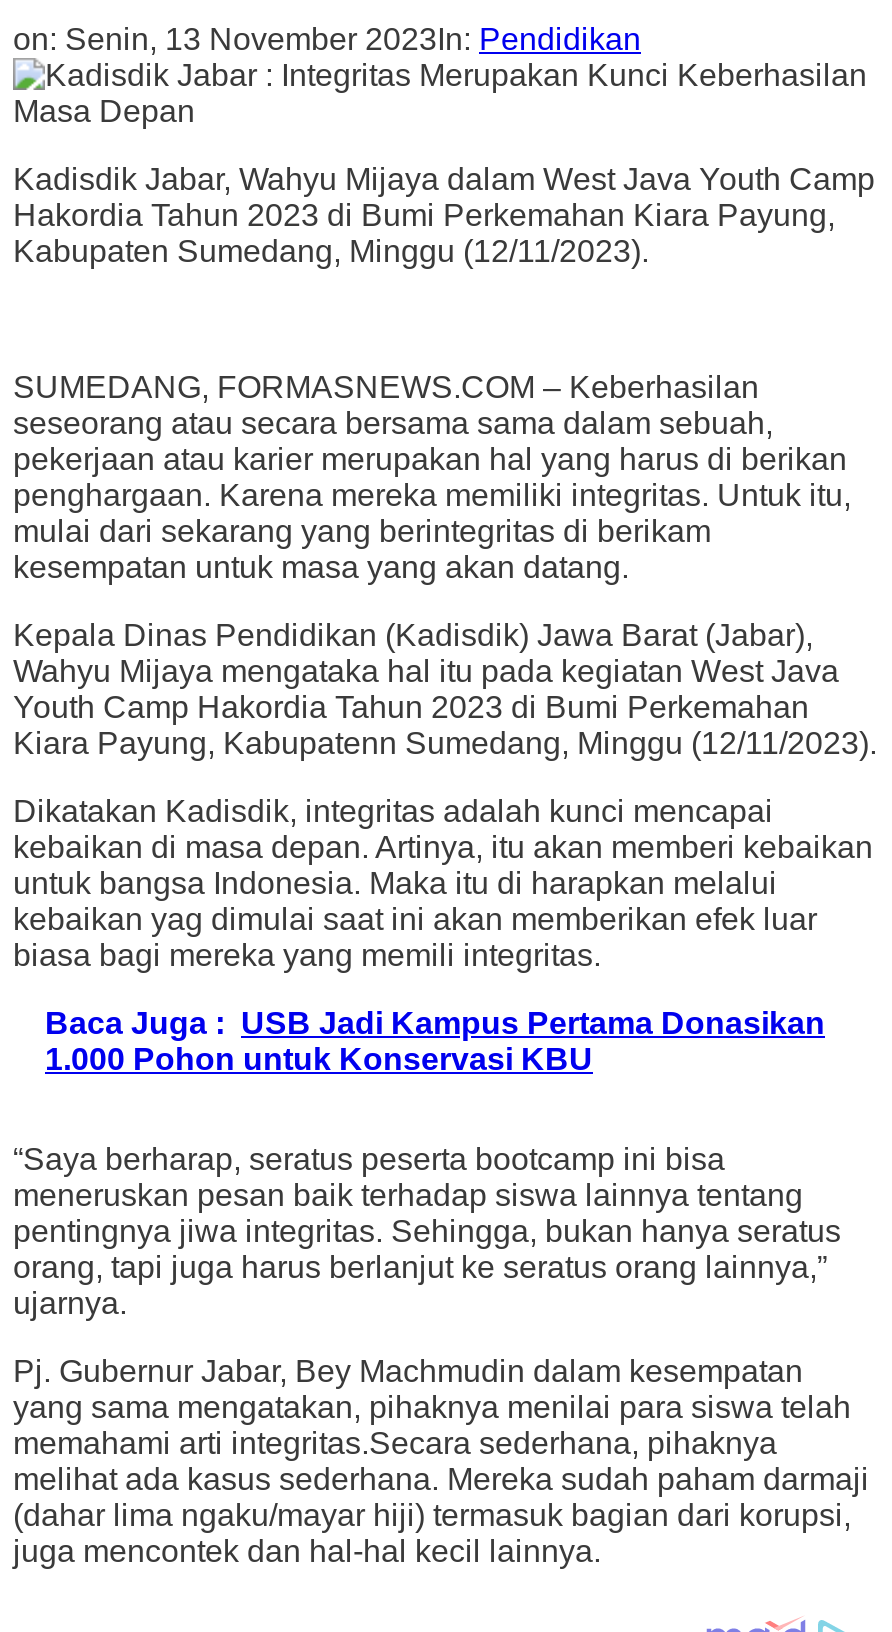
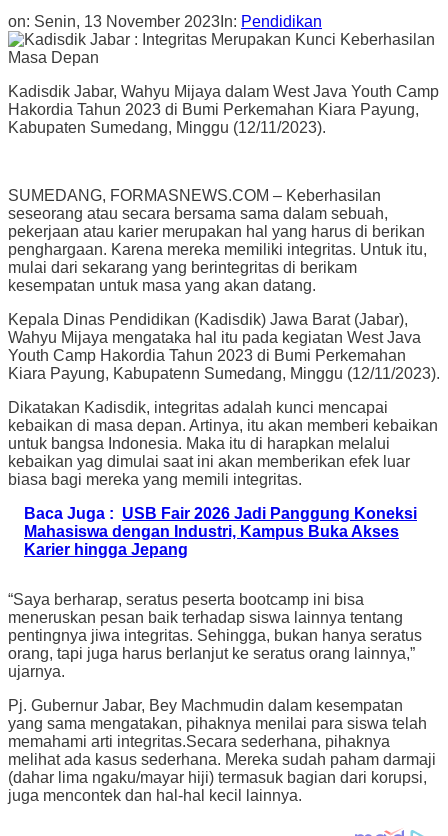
- Baca Juga : USB Jadi Kampus Pertama Donasikan
- 1.000 Pohon untuk Konservasi KBU
+ Baca Juga : USB Fair 2026 Jadi Panggung Koneksi
+ Mahasiswa dengan Industri, Kampus Buka Akses
+ Karier hingga Jepang
